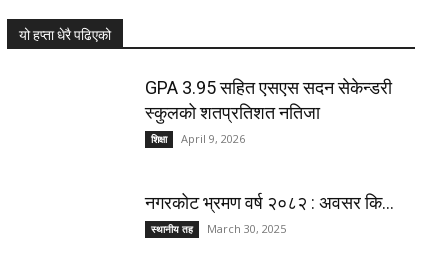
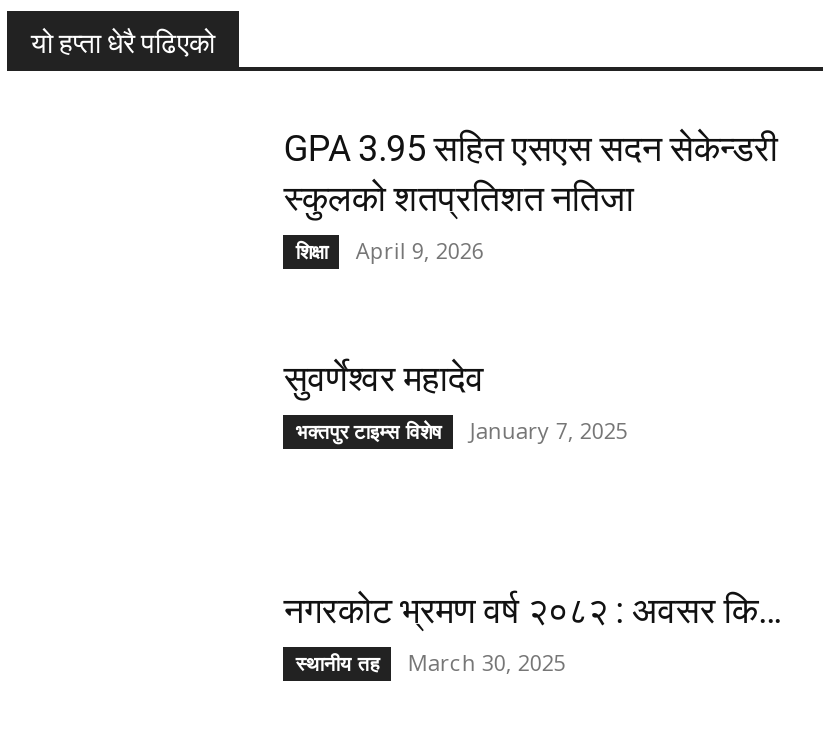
+ सुवर्णेश्वर महादेव
+ भक्तपुर टाइम्स विशेष
+ January 7, 2025
